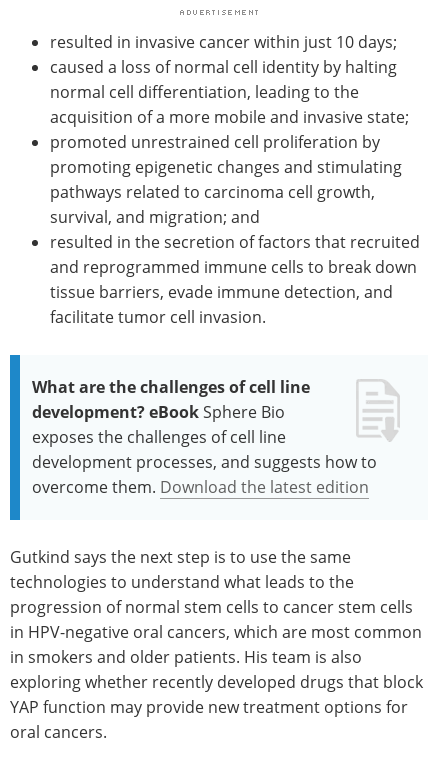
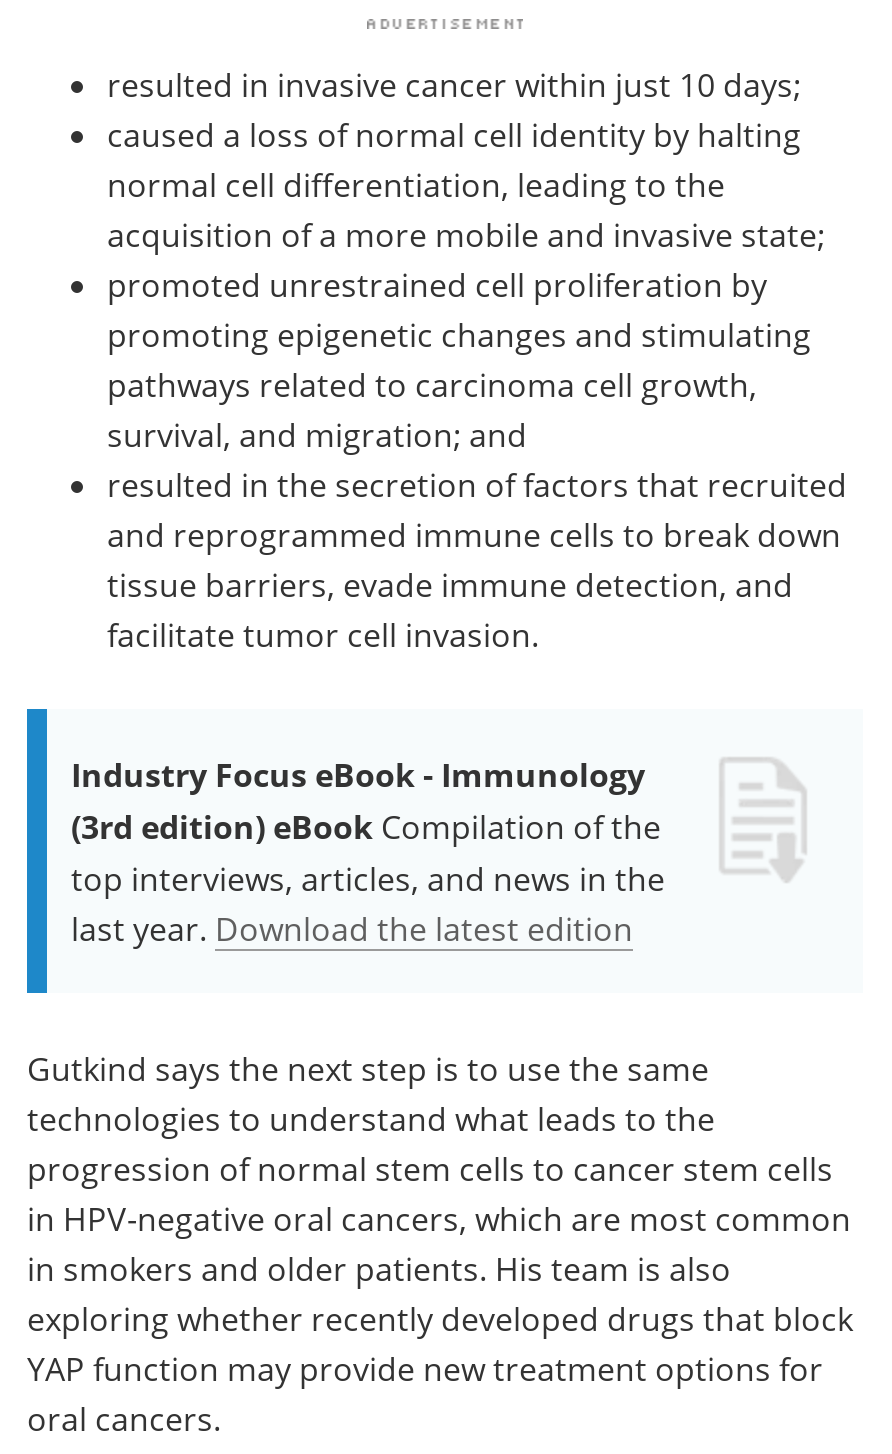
- What are the challenges of cell line
- development? eBook Sphere Bio
- exposes the challenges of cell line
- development processes, and suggests how to
- overcome them. Download the latest edition
+ Industry Focus eBook - Immunology
+ (3rd edition) eBook Compilation of the
+ top interviews, articles, and news in the
+ last year. Download the latest edition
